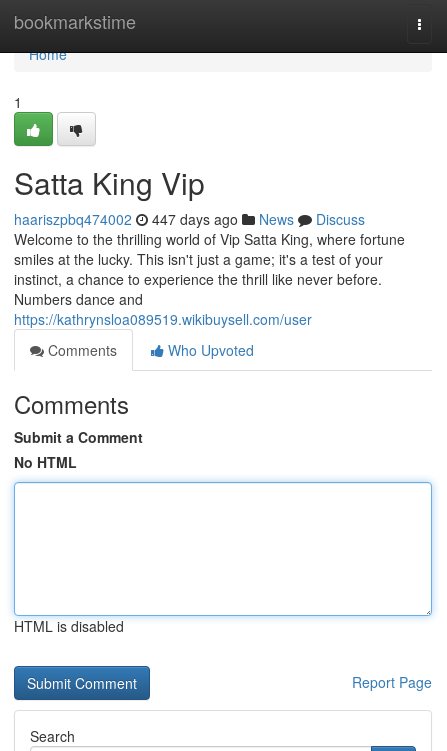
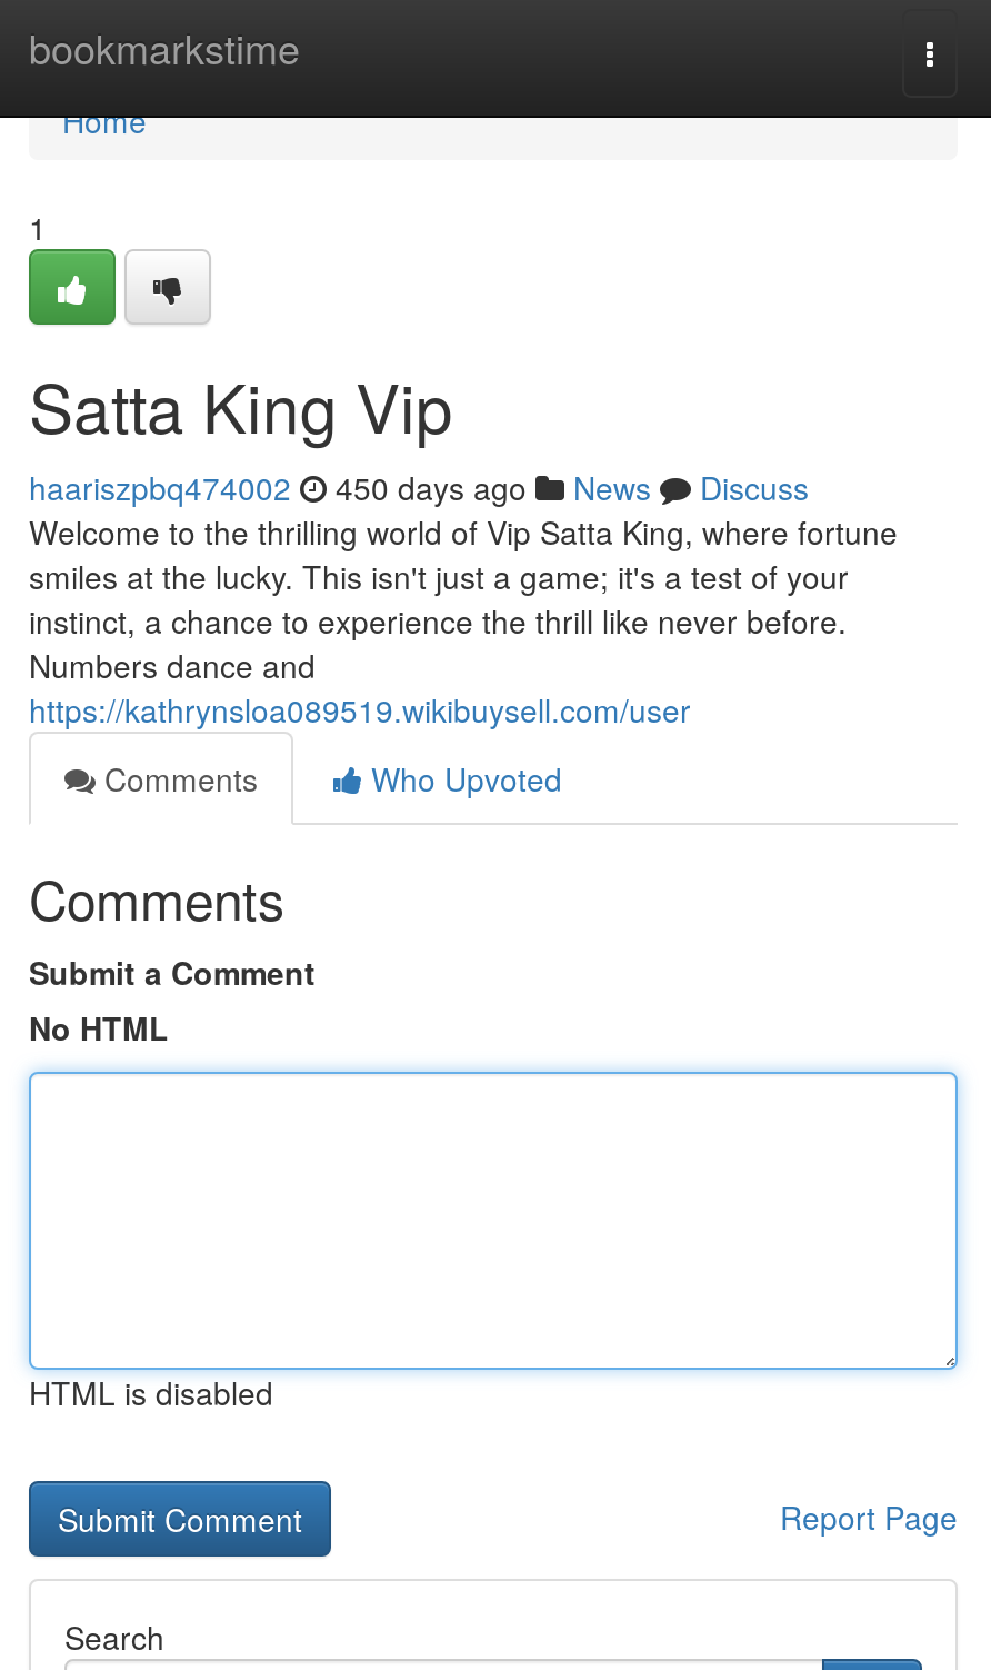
- haariszpbq474002 447 days ago News Discuss
+ haariszpbq474002 450 days ago News Discuss
